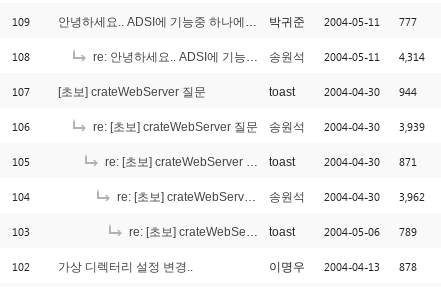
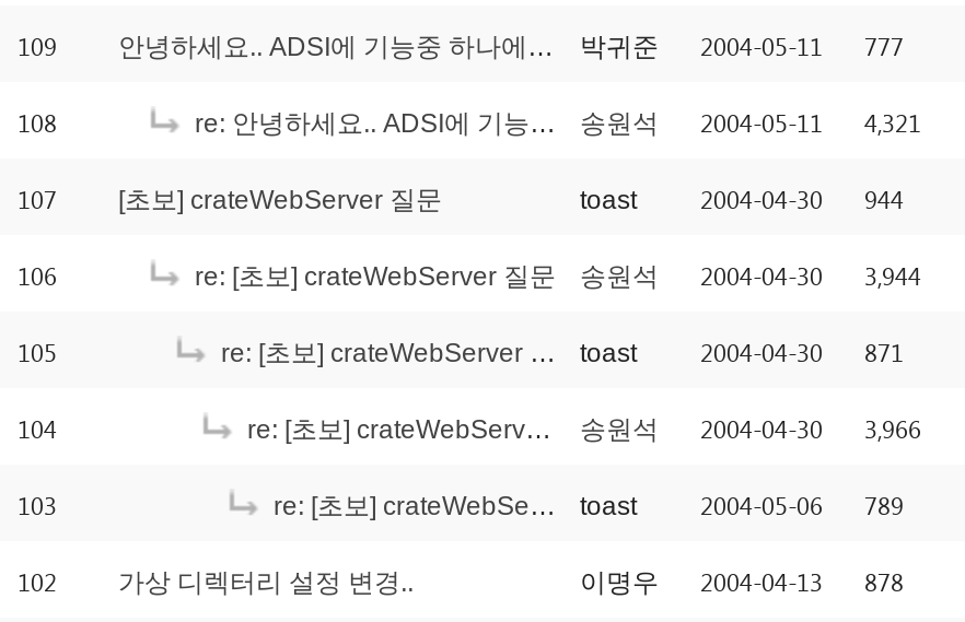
- 4,314
+ 4,321

- re: [초보] crateWebServer 질문 송원석 2004-04-30 3,939
+ re: [초보] crateWebServer 질문 송원석 2004-04-30 3,944

- 3,962
+ 3,966
